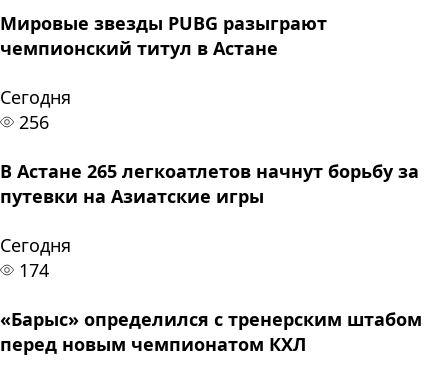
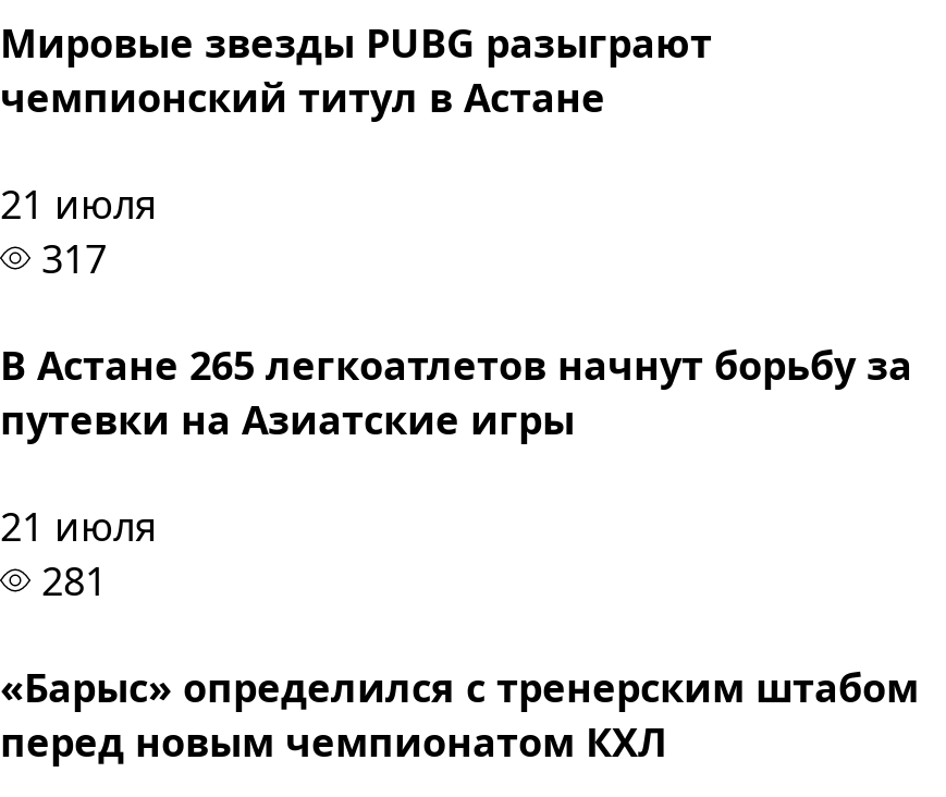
- Сегодня
- 256
+ 21 июля
+ 317

- Сегодня
- 174
+ 21 июля
+ 281
